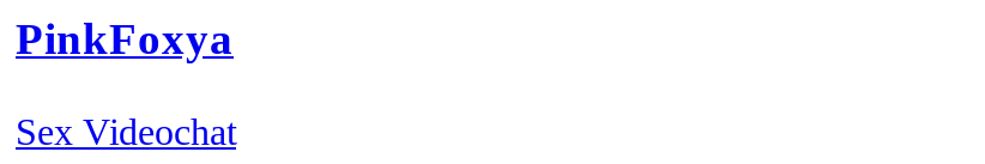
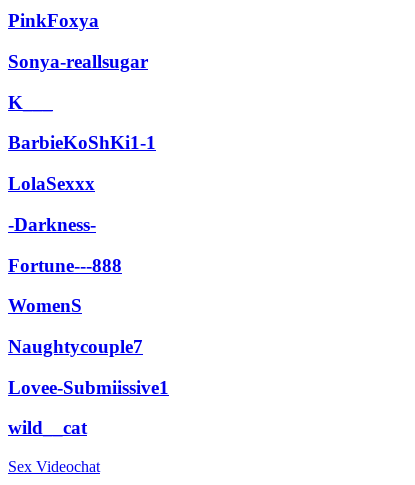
+ Sonya-reallsugar
+ K___
+ BarbieKoShKi1-1
+ LolaSexxx
+ -Darkness-
+ Fortune---888
+ WomenS
+ Naughtycouple7
+ Lovee-Submiissive1
+ wild__cat
